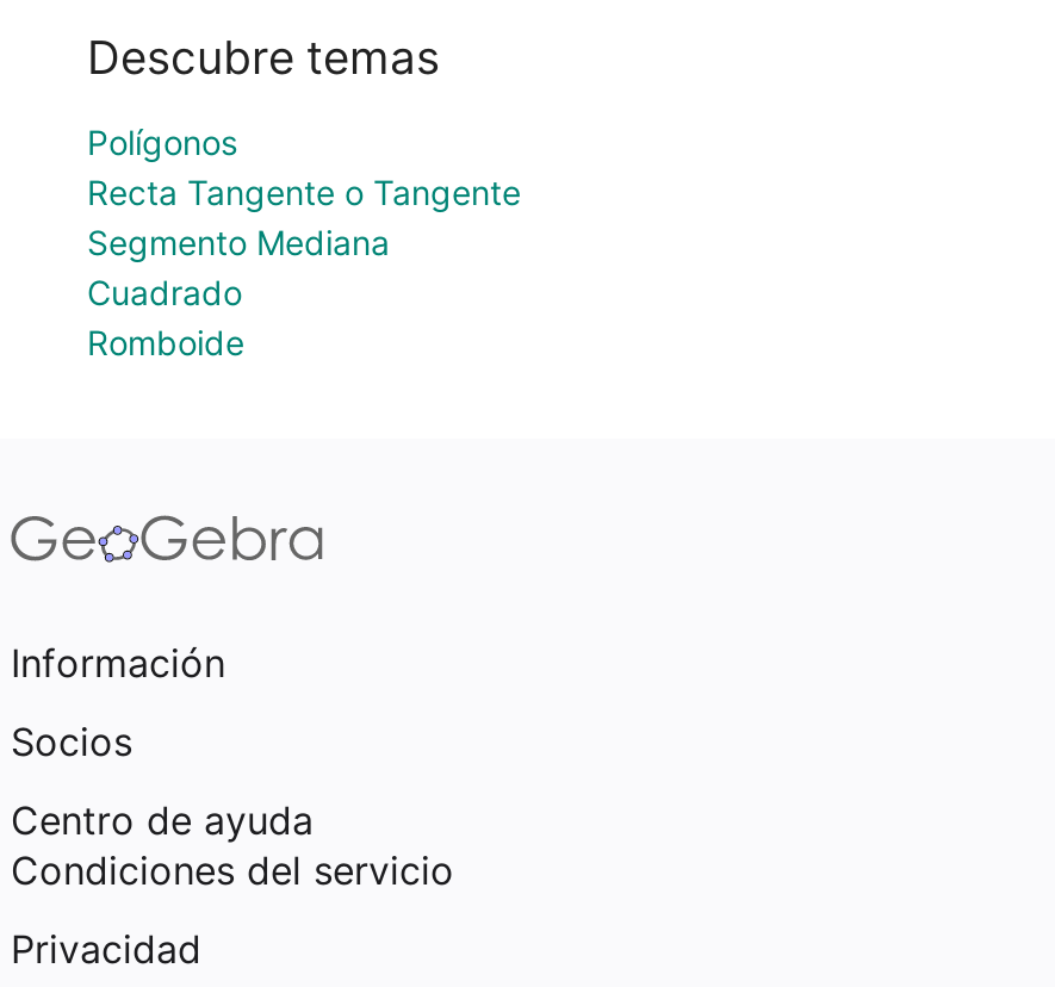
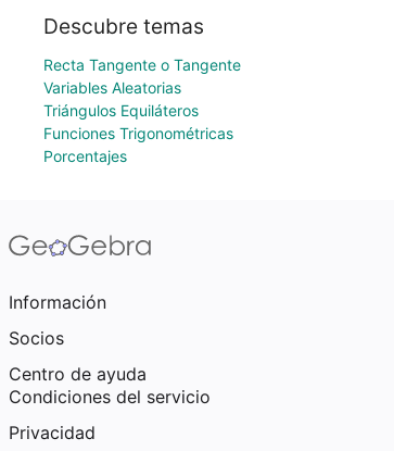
- Polígonos

moved up: Recta Tangente o Tangente

- Segmento Mediana
- Cuadrado
- Romboide
+ Variables Aleatorias
+ Triángulos Equiláteros
+ Funciones Trigonométricas
+ Porcentajes
